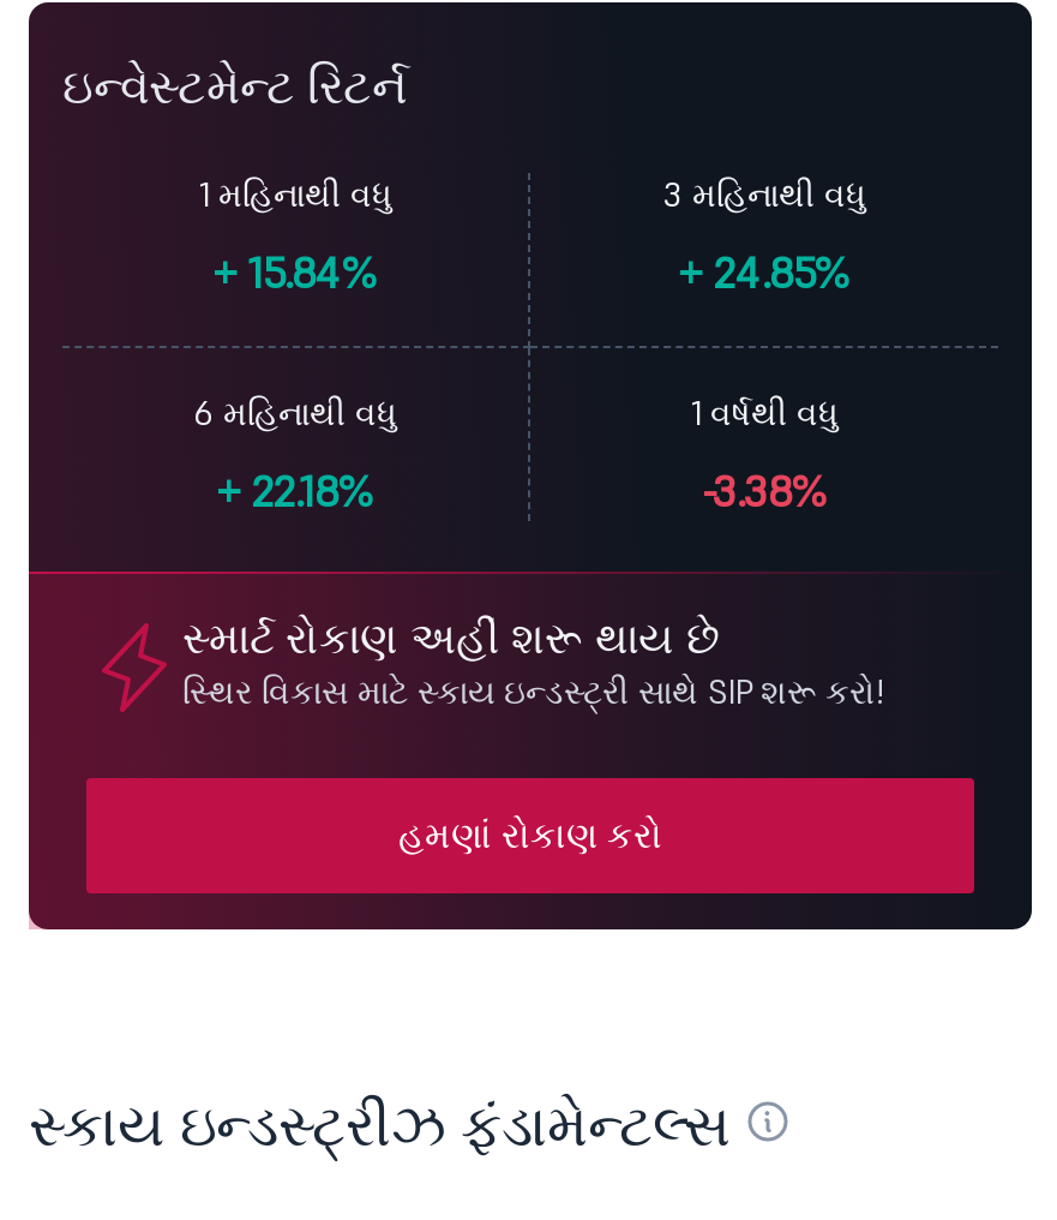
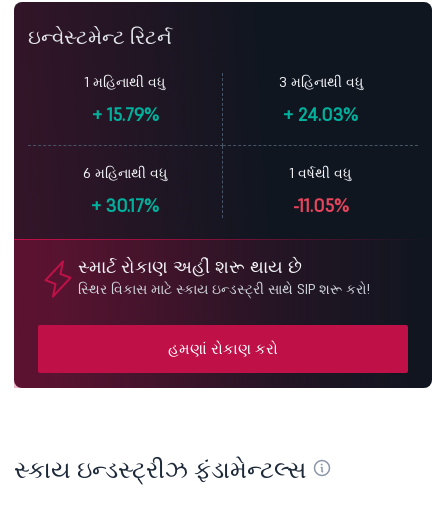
- + 15.84%
+ + 15.79%

- + 24.85%
+ + 24.03%

- + 22.18%
+ + 30.17%

- -3.38%
+ -11.05%
